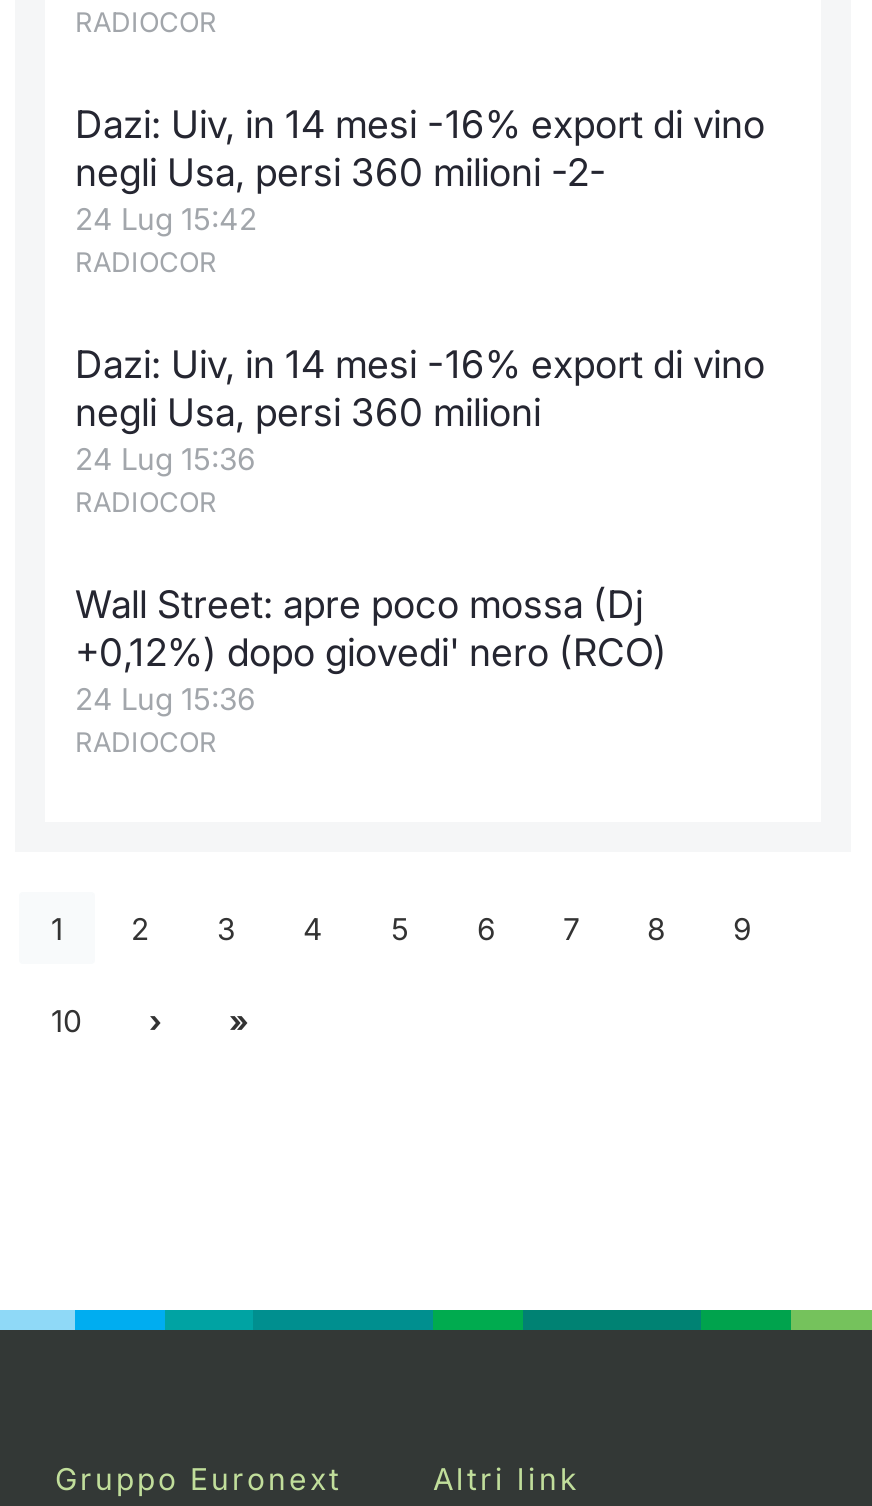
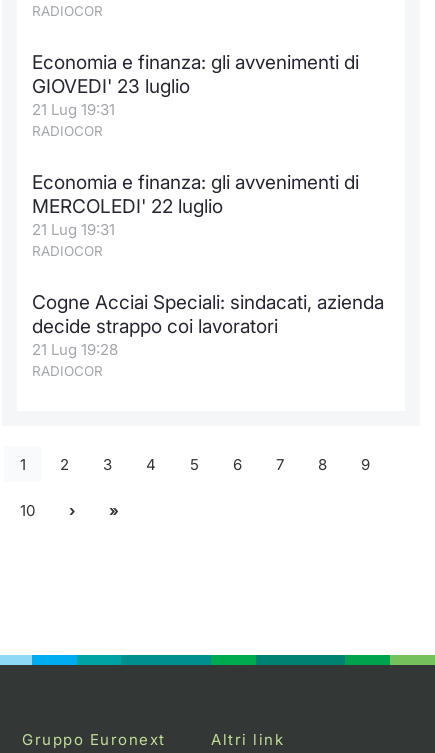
- Dazi: Uiv, in 14 mesi -16% export di vino
- negli Usa, persi 360 milioni -2-
- 24 Lug 15:42
+ Economia e finanza: gli avvenimenti di
+ GIOVEDI' 23 luglio
+ 21 Lug 19:31

- Dazi: Uiv, in 14 mesi -16% export di vino
- negli Usa, persi 360 milioni
- 24 Lug 15:36
+ Economia e finanza: gli avvenimenti di
+ MERCOLEDI' 22 luglio
+ 21 Lug 19:31

- Wall Street: apre poco mossa (Dj
- +0,12%) dopo giovedi' nero (RCO)
- 24 Lug 15:36
+ Cogne Acciai Speciali: sindacati, azienda
+ decide strappo coi lavoratori
+ 21 Lug 19:28
